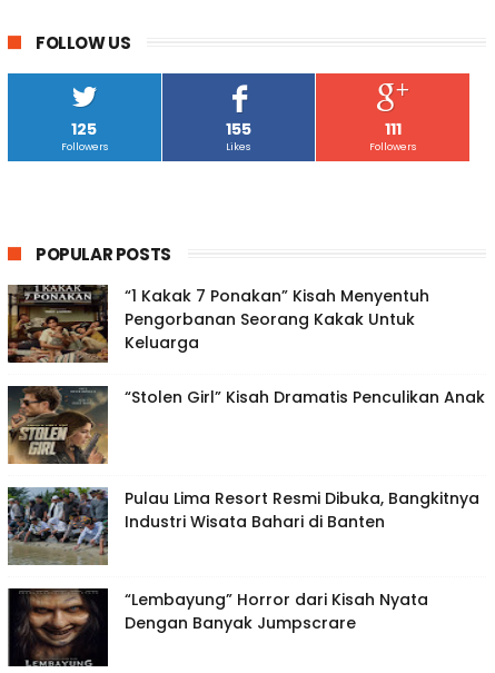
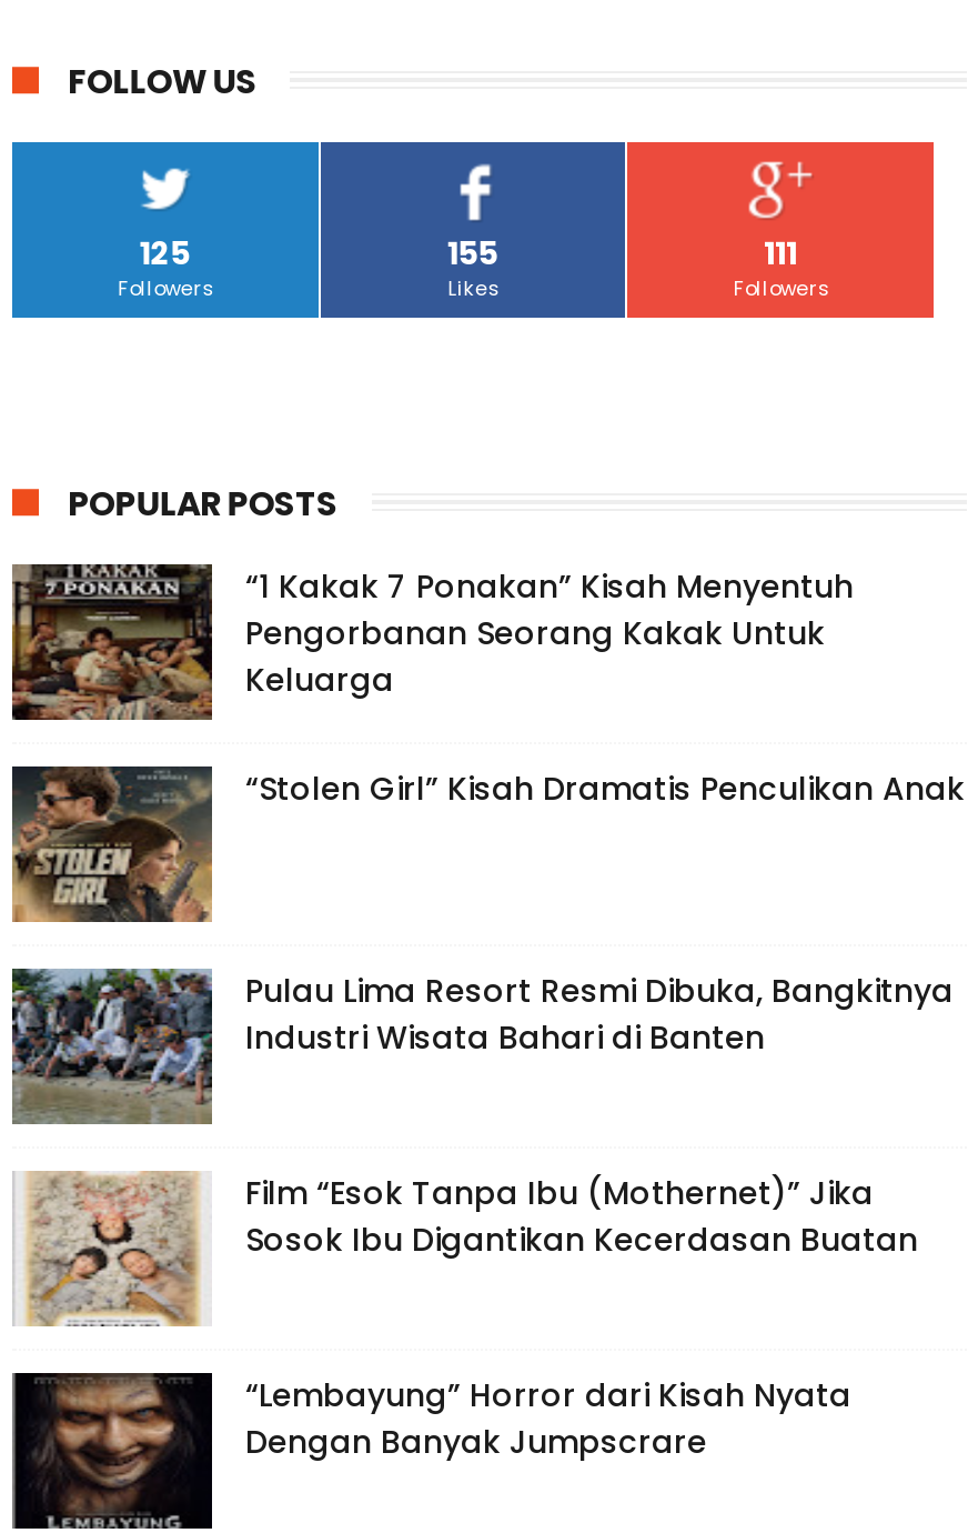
+ [image]
+ Film “Esok Tanpa Ibu (Mothernet)” Jika
+ Sosok Ibu Digantikan Kecerdasan Buatan
